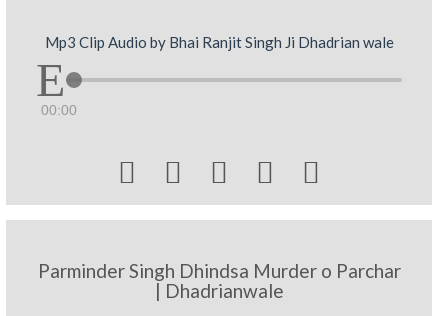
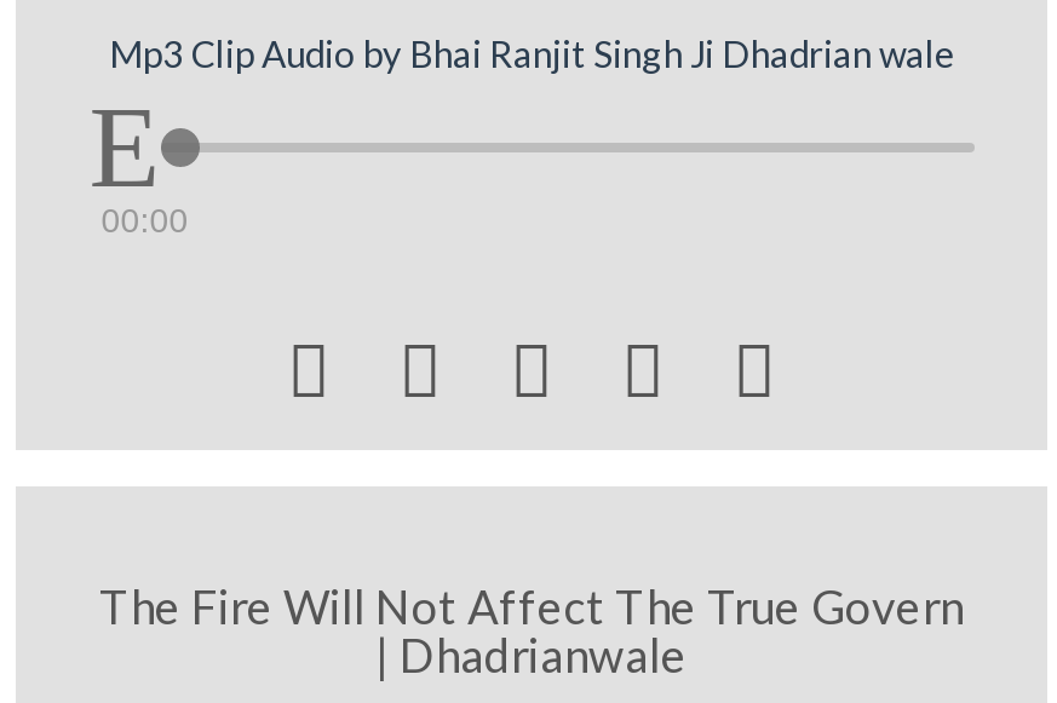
- Parminder Singh Dhindsa Murder o Parchar
+ The Fire Will Not Affect The True Govern
